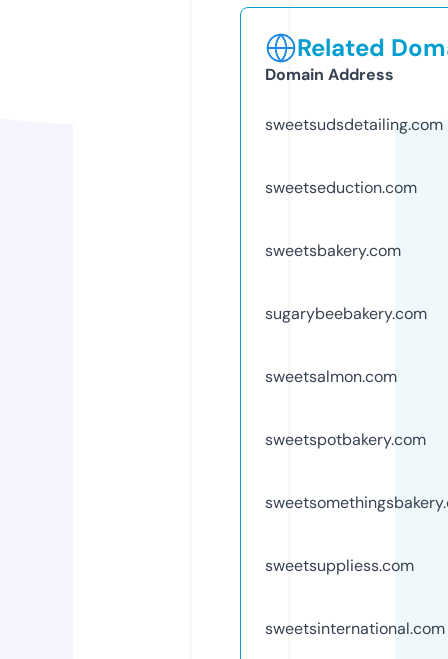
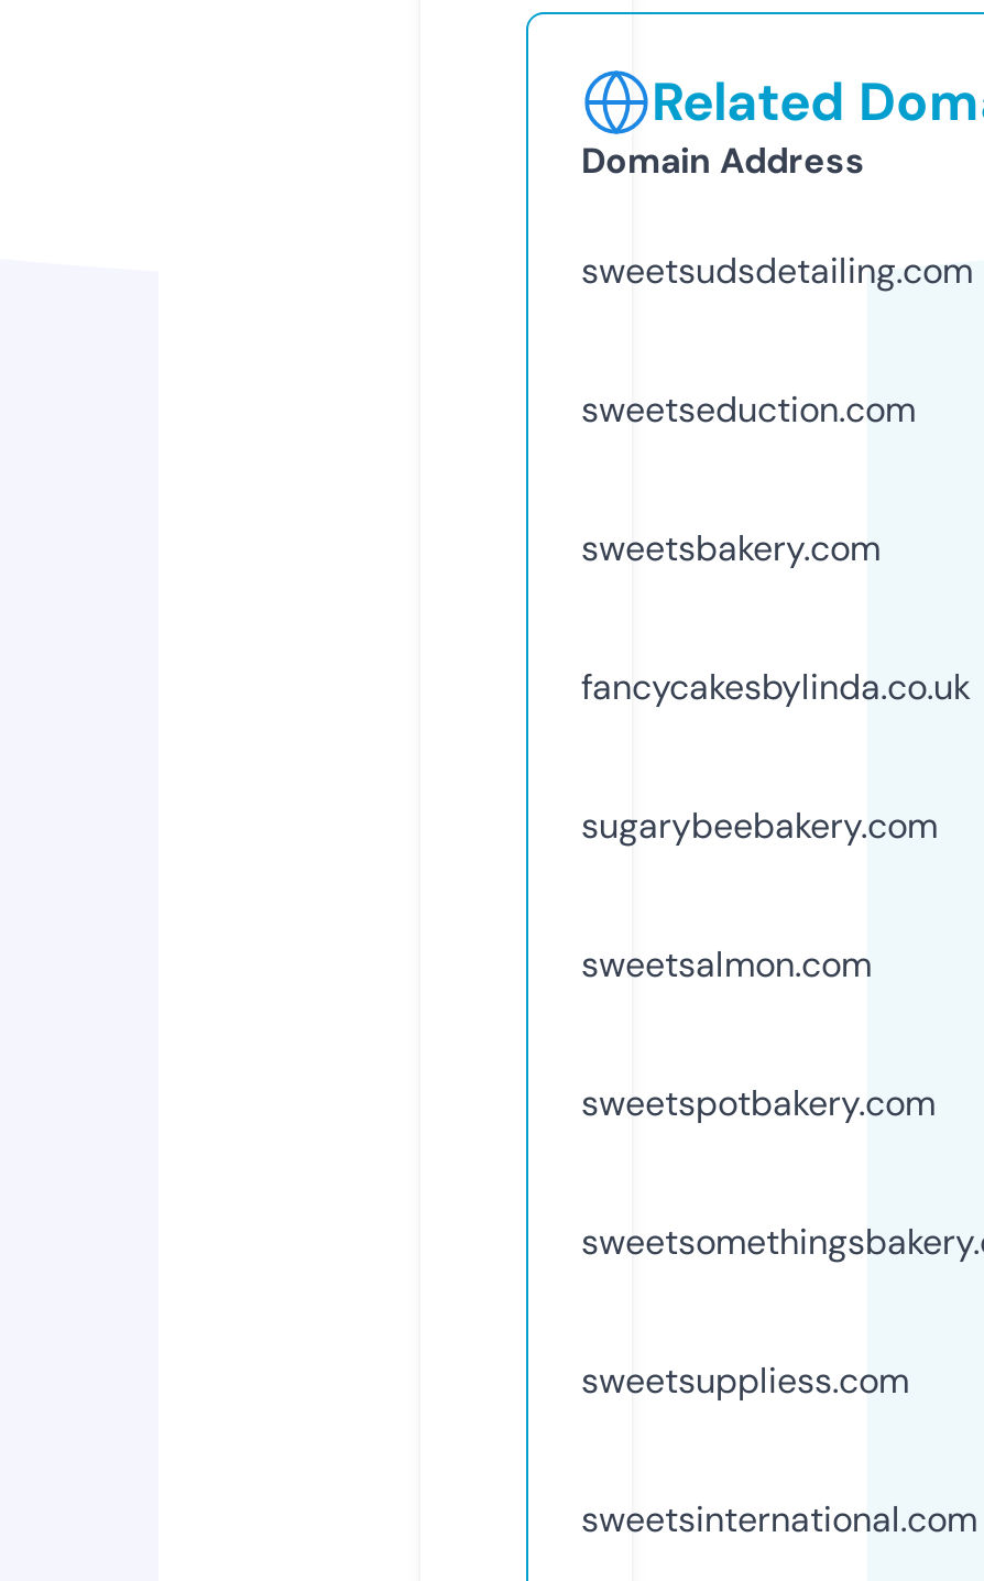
+ fancycakesbylinda.co.uk
